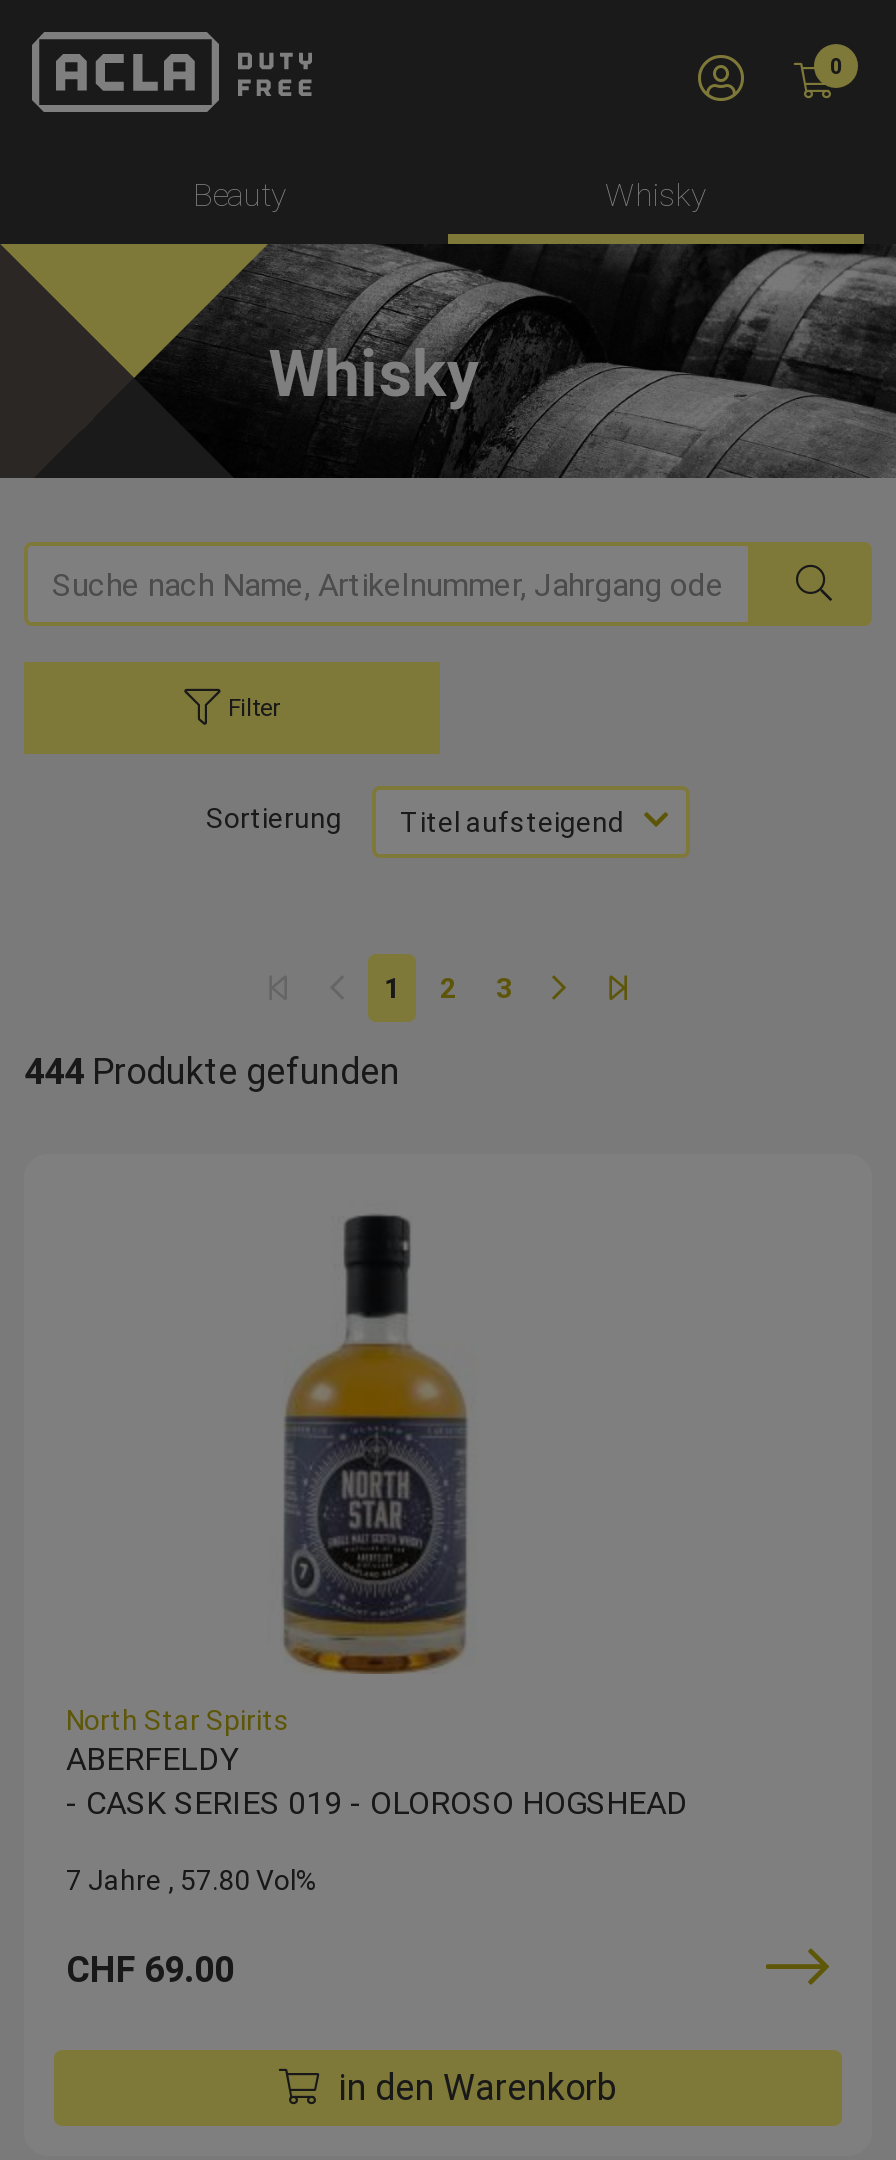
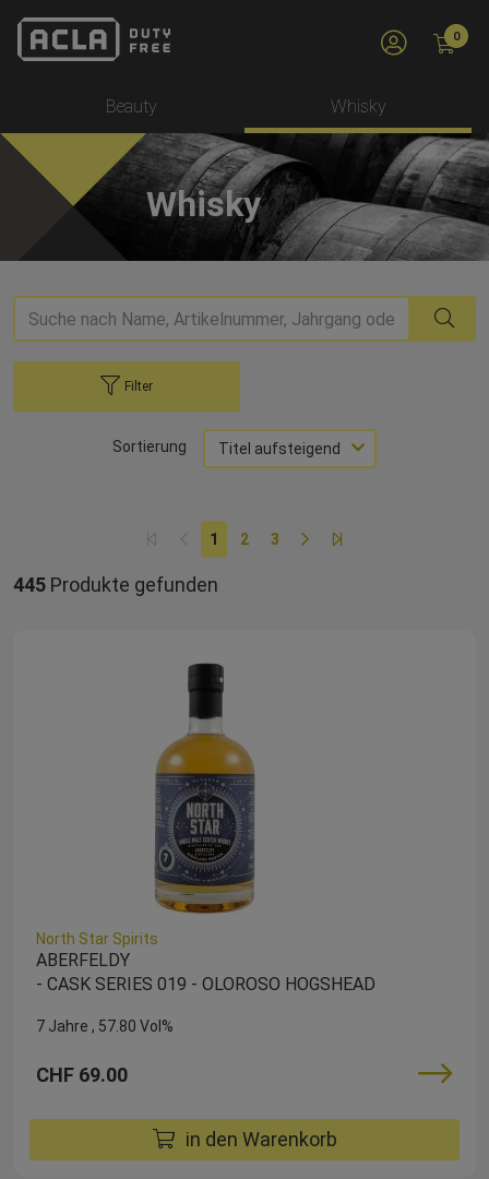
- 444 Produkte gefunden
+ 445 Produkte gefunden
